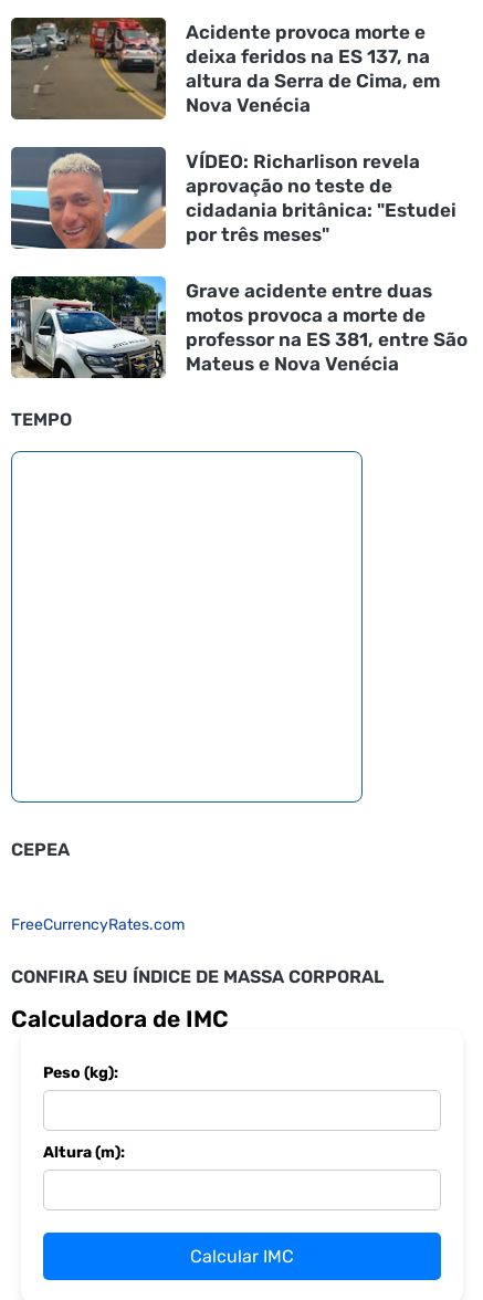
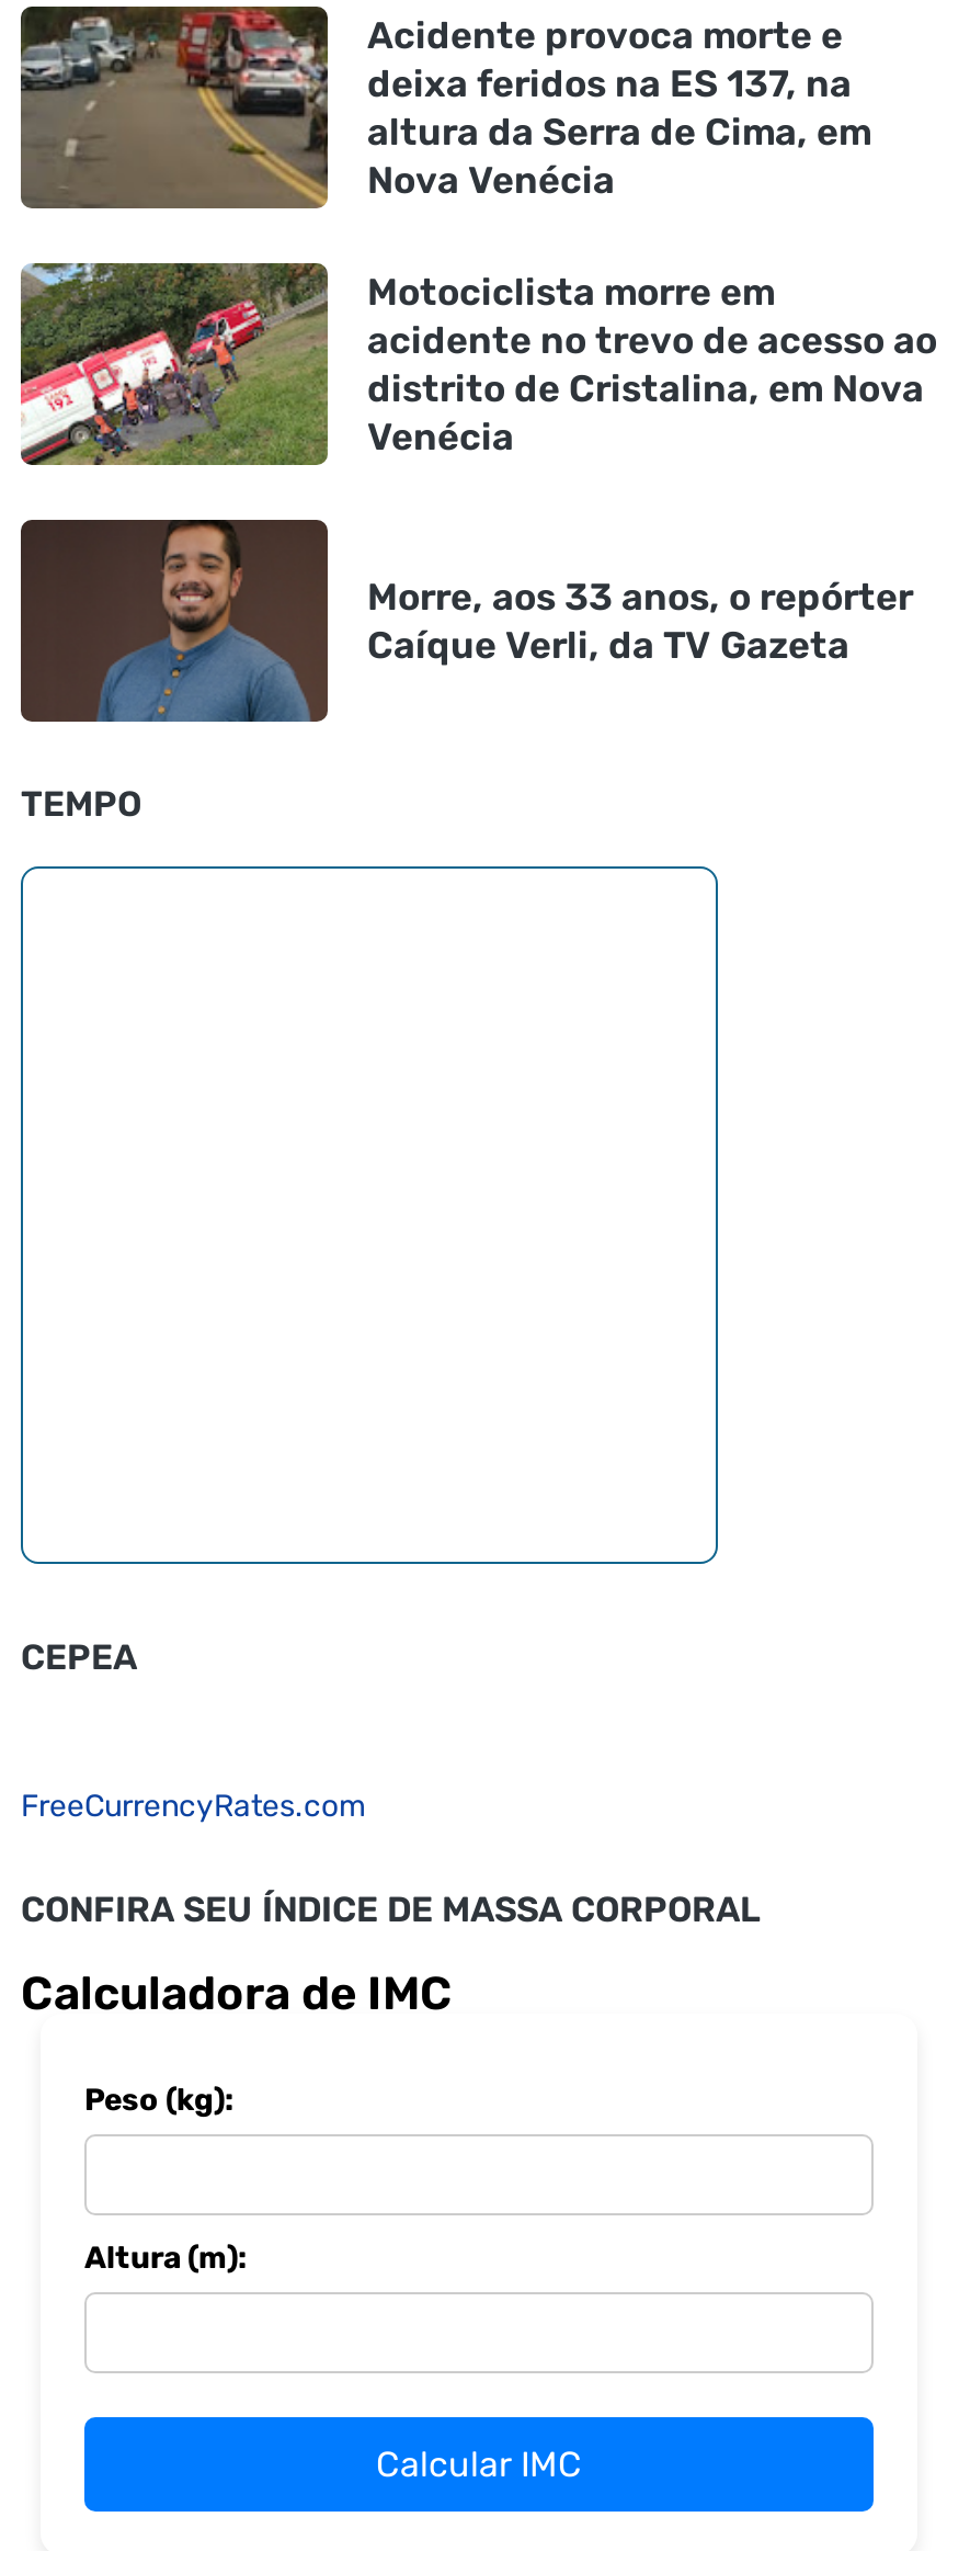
- [image]
- VÍDEO: Richarlison revela
- aprovação no teste de
- cidadania britânica: "Estudei
- por três meses"
+ [image]
+ Motociclista morre em
+ acidente no trevo de acesso ao
+ distrito de Cristalina, em Nova
+ Venécia

- [image]
- Grave acidente entre duas
- motos provoca a morte de
- professor na ES 381, entre São
- Mateus e Nova Venécia
+ [image]
+ Morre, aos 33 anos, o repórter
+ Caíque Verli, da TV Gazeta
